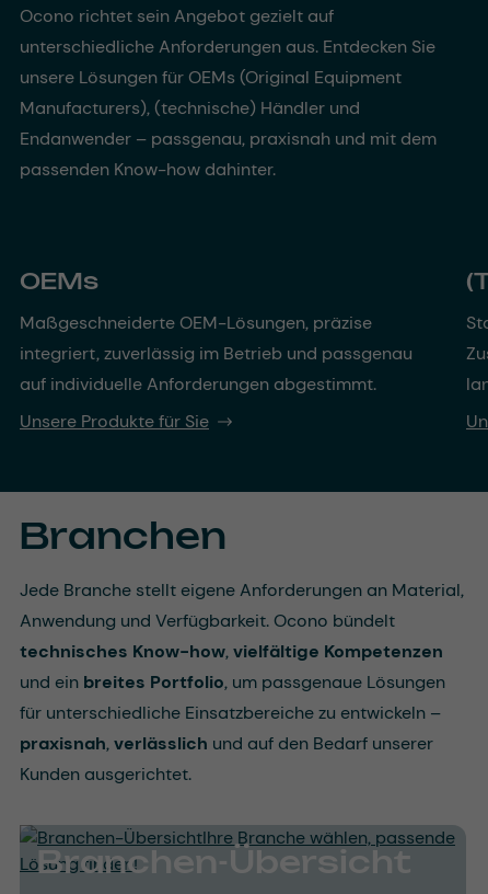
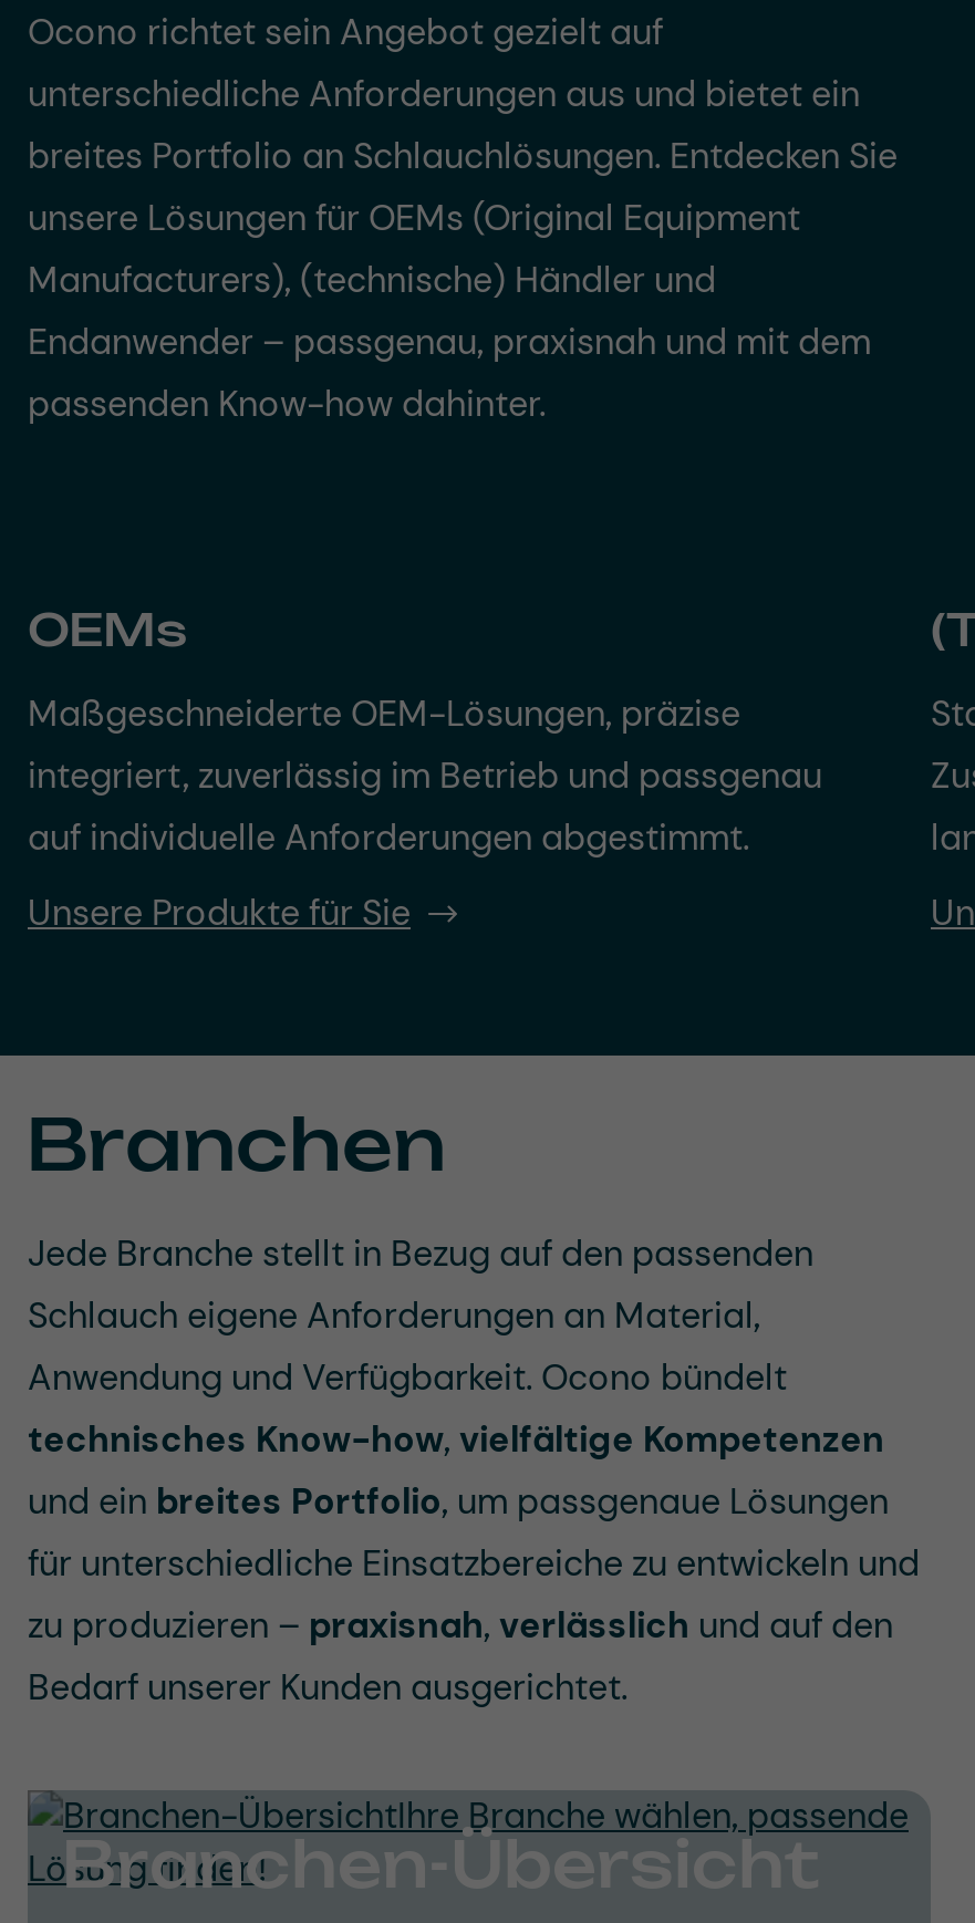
- unterschiedliche Anforderungen aus. Entdecken Sie
+ unterschiedliche Anforderungen aus und bietet ein
+ breites Portfolio an Schlauchlösungen. Entdecken Sie

- Jede Branche stellt eigene Anforderungen an Material,
+ Jede Branche stellt in Bezug auf den passenden
+ Schlauch eigene Anforderungen an Material,

- für unterschiedliche Einsatzbereiche zu entwickeln –
- praxisnah, verlässlich und auf den Bedarf unserer
- Kunden ausgerichtet.
+ für unterschiedliche Einsatzbereiche zu entwickeln und
+ zu produzieren – praxisnah, verlässlich und auf den
+ Bedarf unserer Kunden ausgerichtet.
